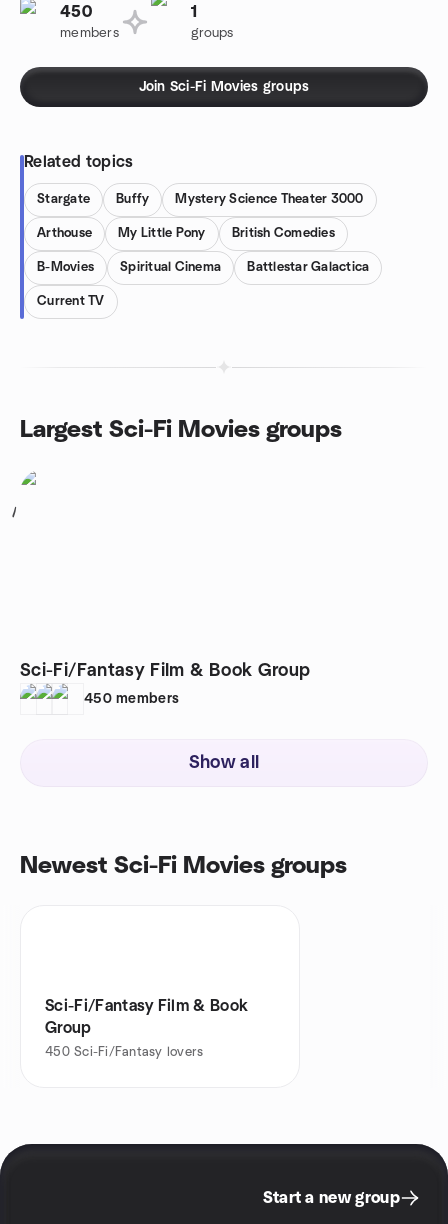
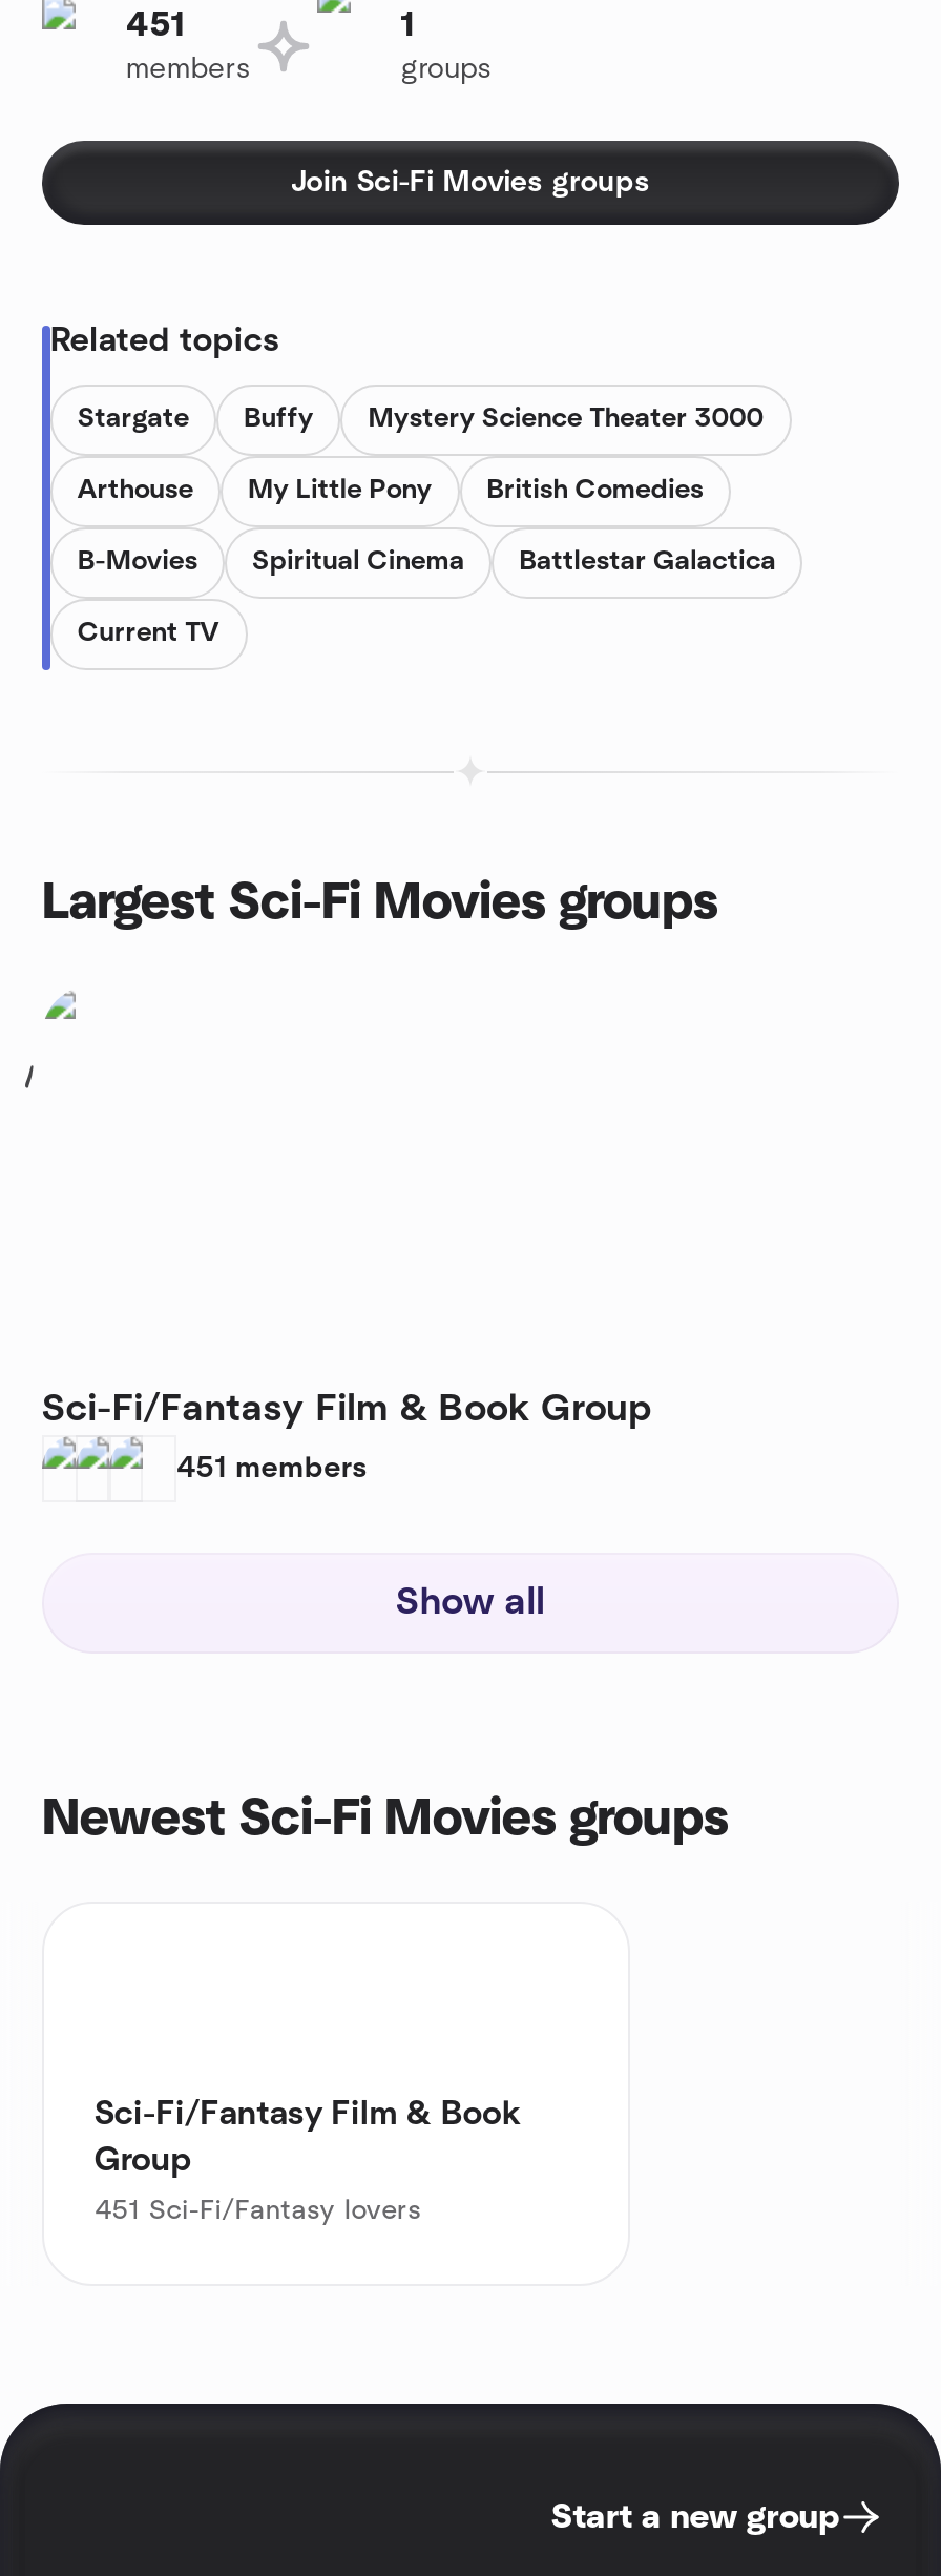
- 450
+ 451

- 450 members
+ 451 members

- 450 Sci-Fi/Fantasy lovers
+ 451 Sci-Fi/Fantasy lovers
